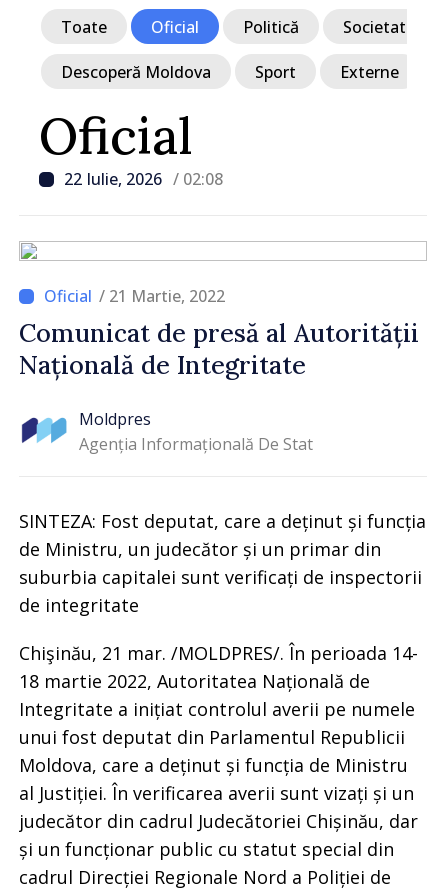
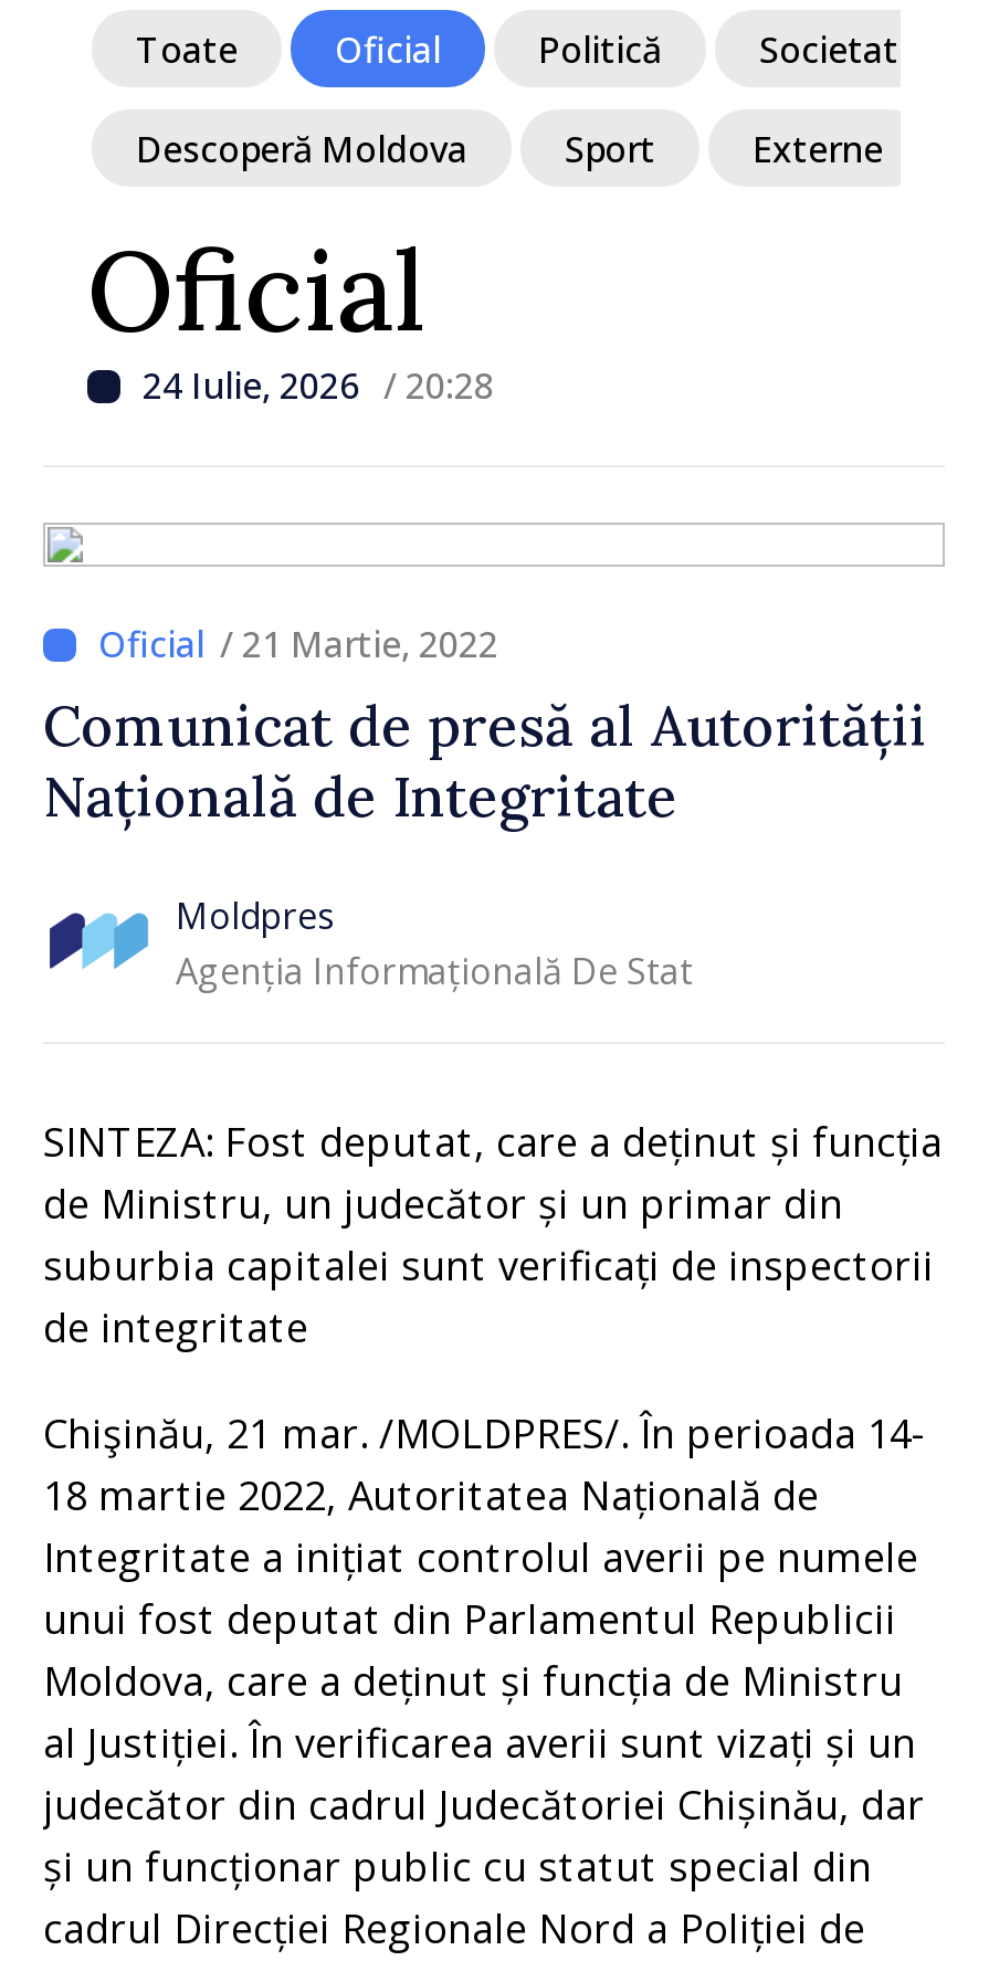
- 22 Iulie, 2026 / 02:08
+ 24 Iulie, 2026 / 20:28
